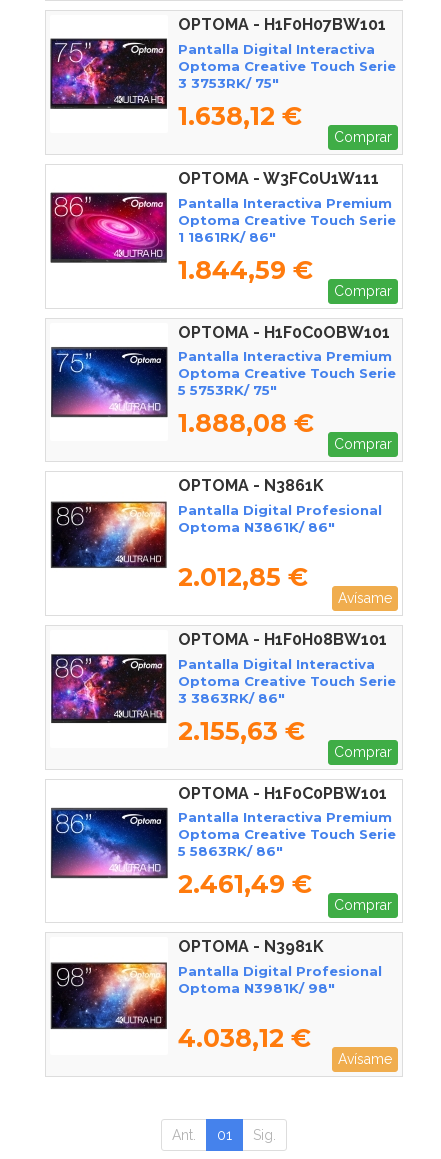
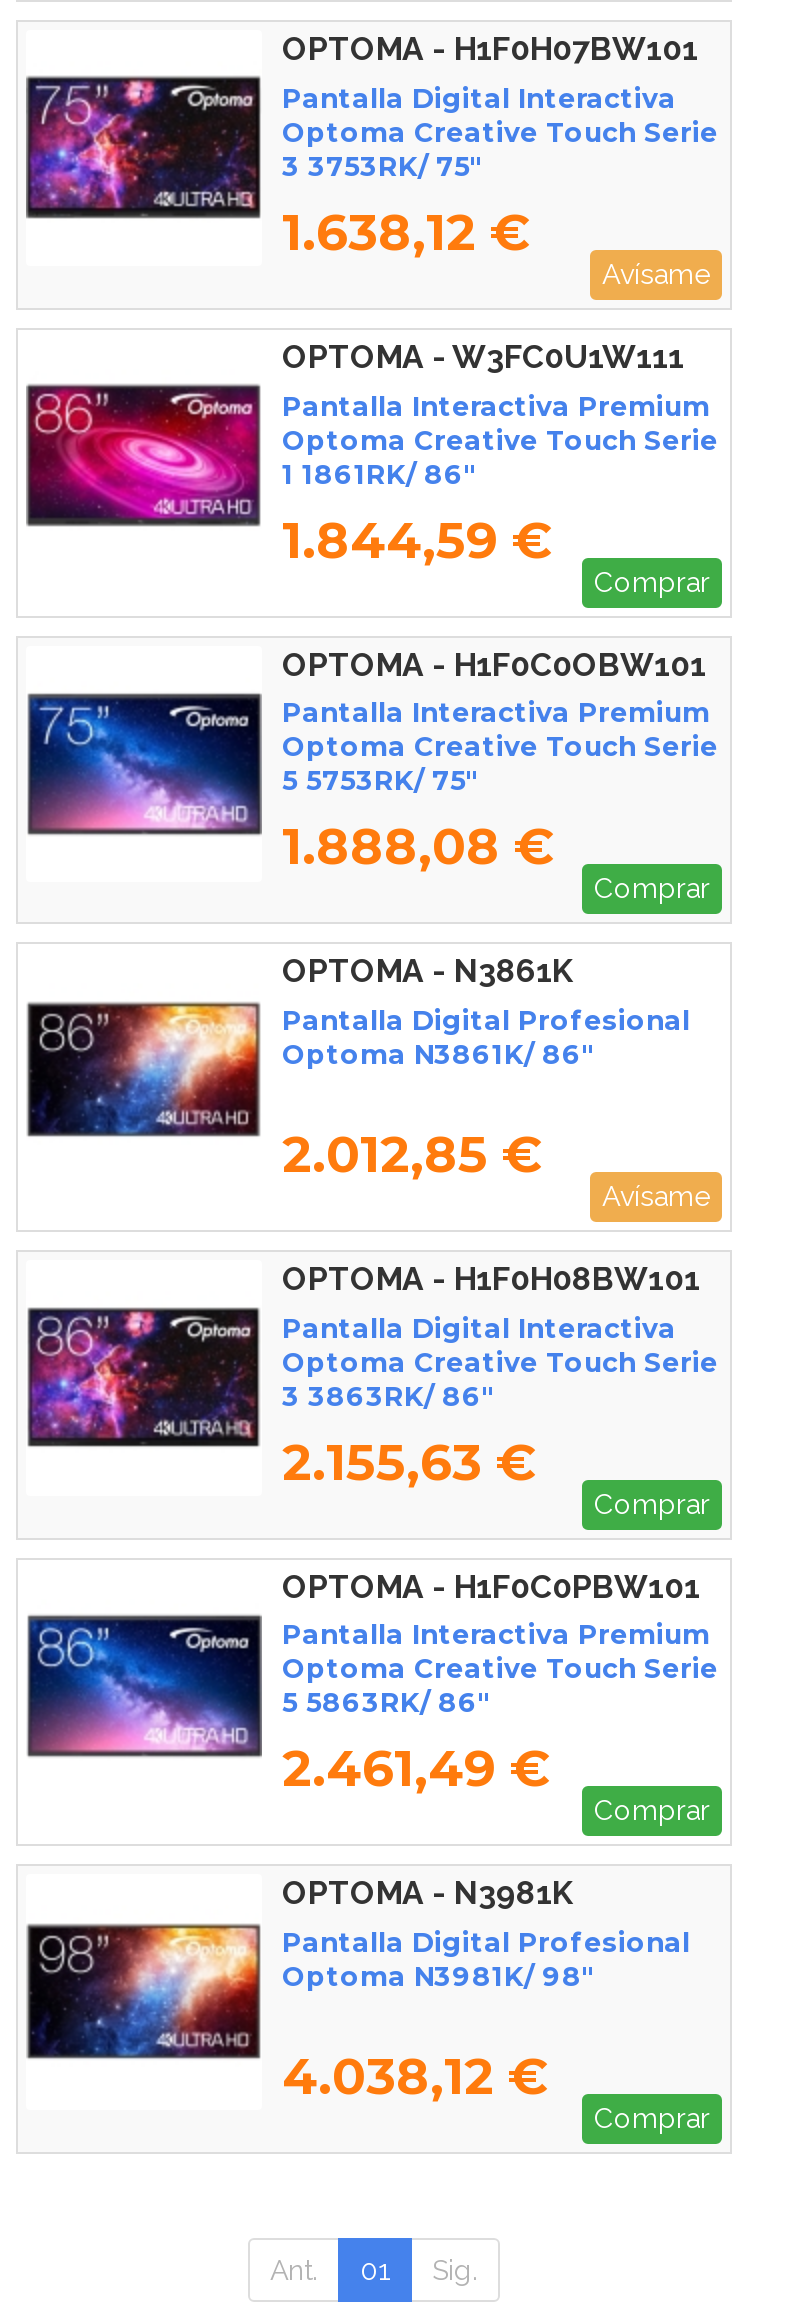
- Comprar
+ Avísame

- Avísame
+ Comprar
